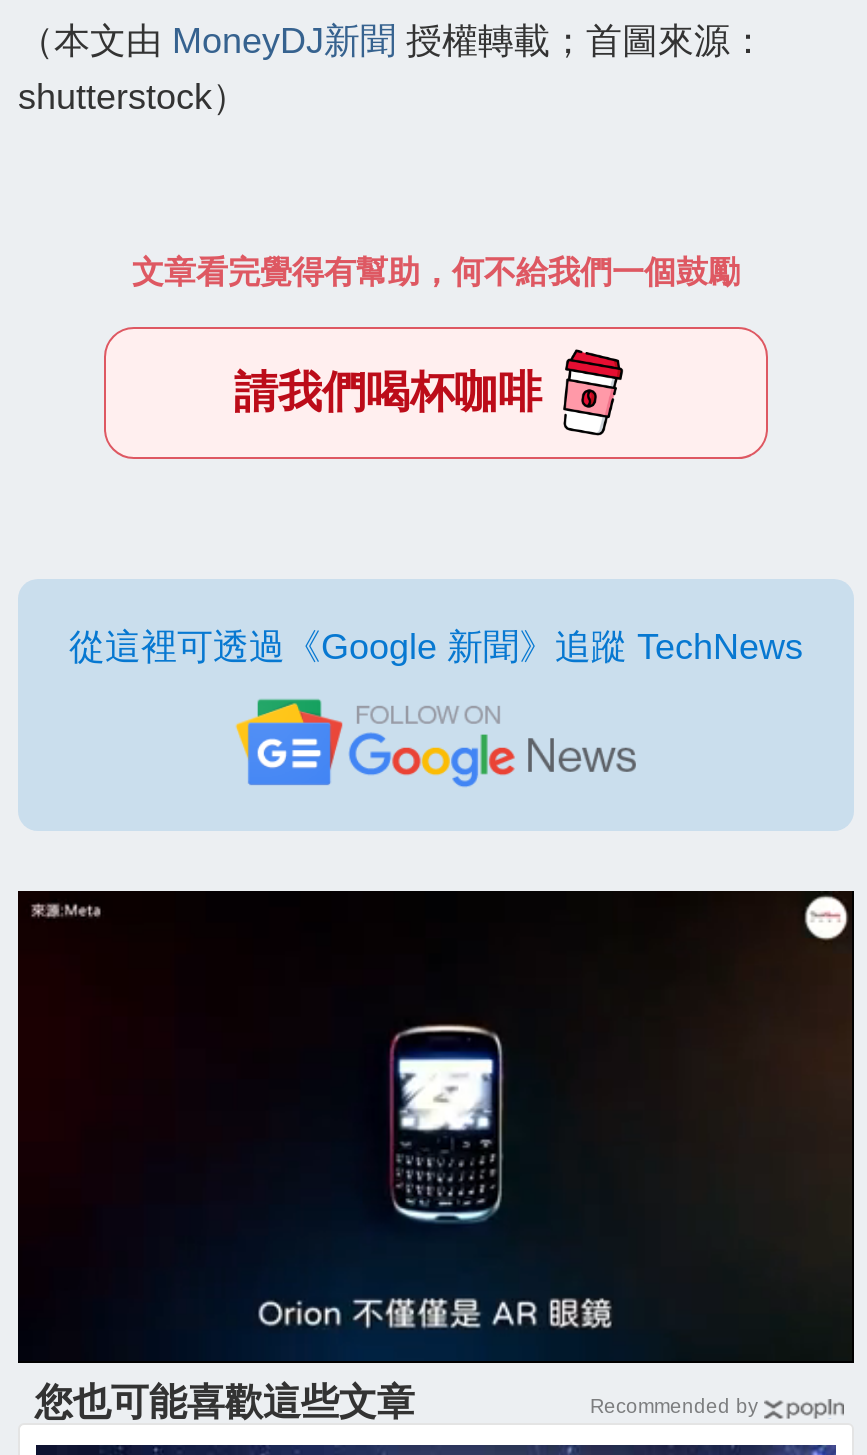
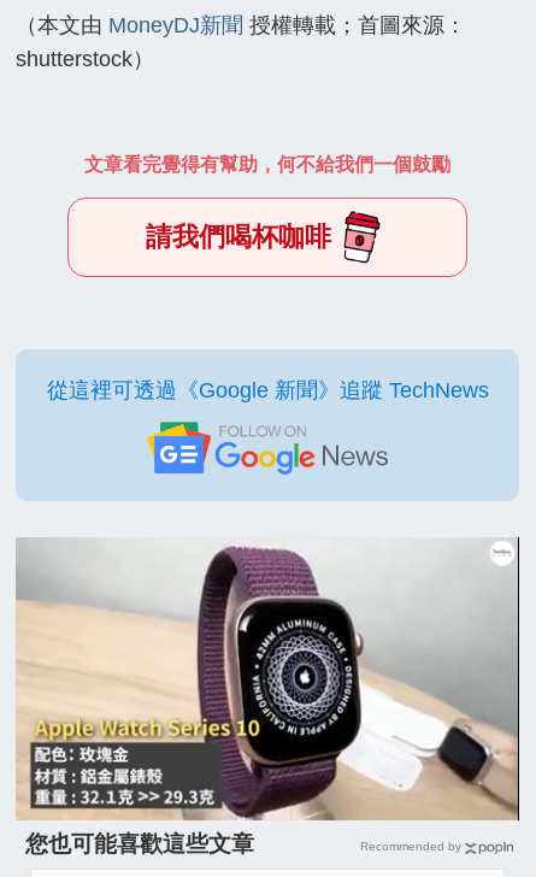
- [image]
+ [image]
